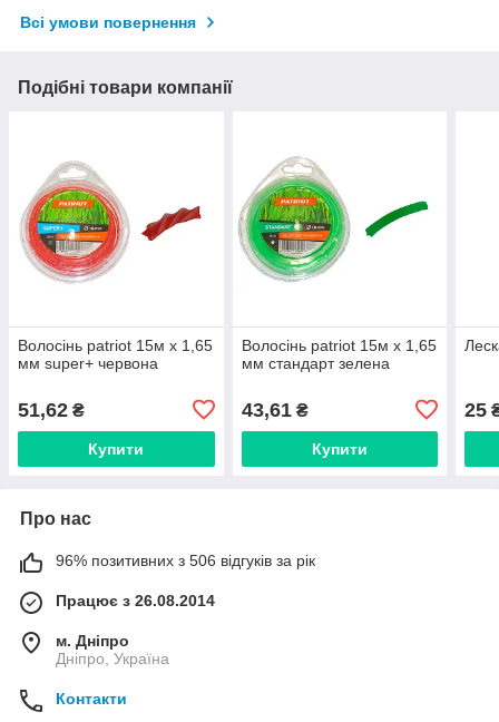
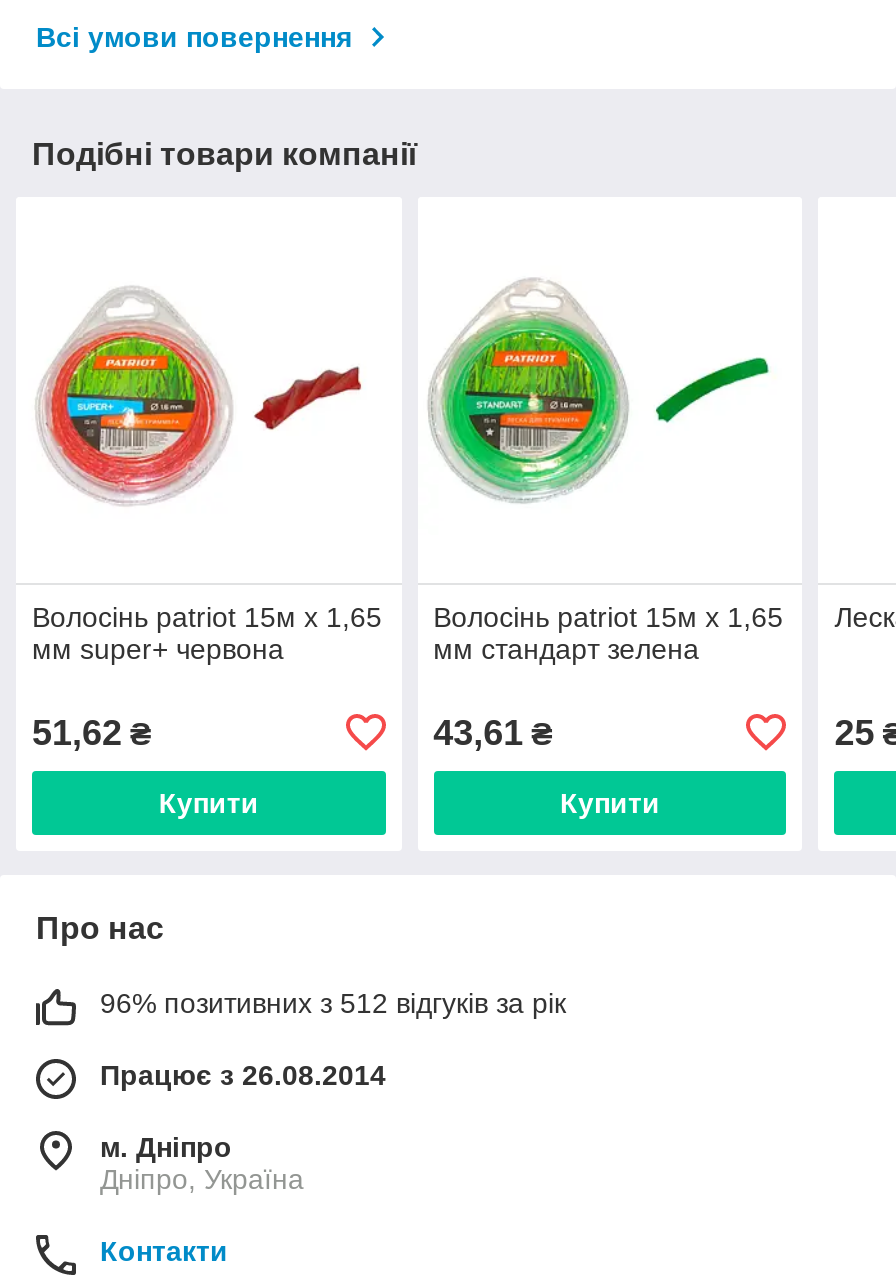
- 96% позитивних з 506 відгуків за рік
+ 96% позитивних з 512 відгуків за рік
